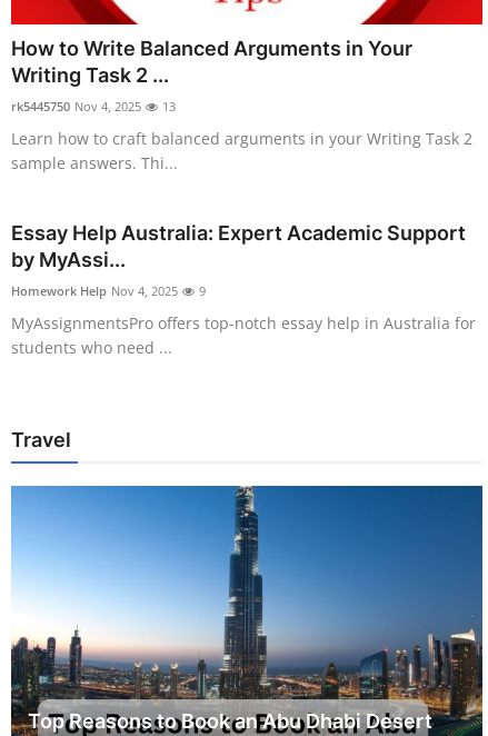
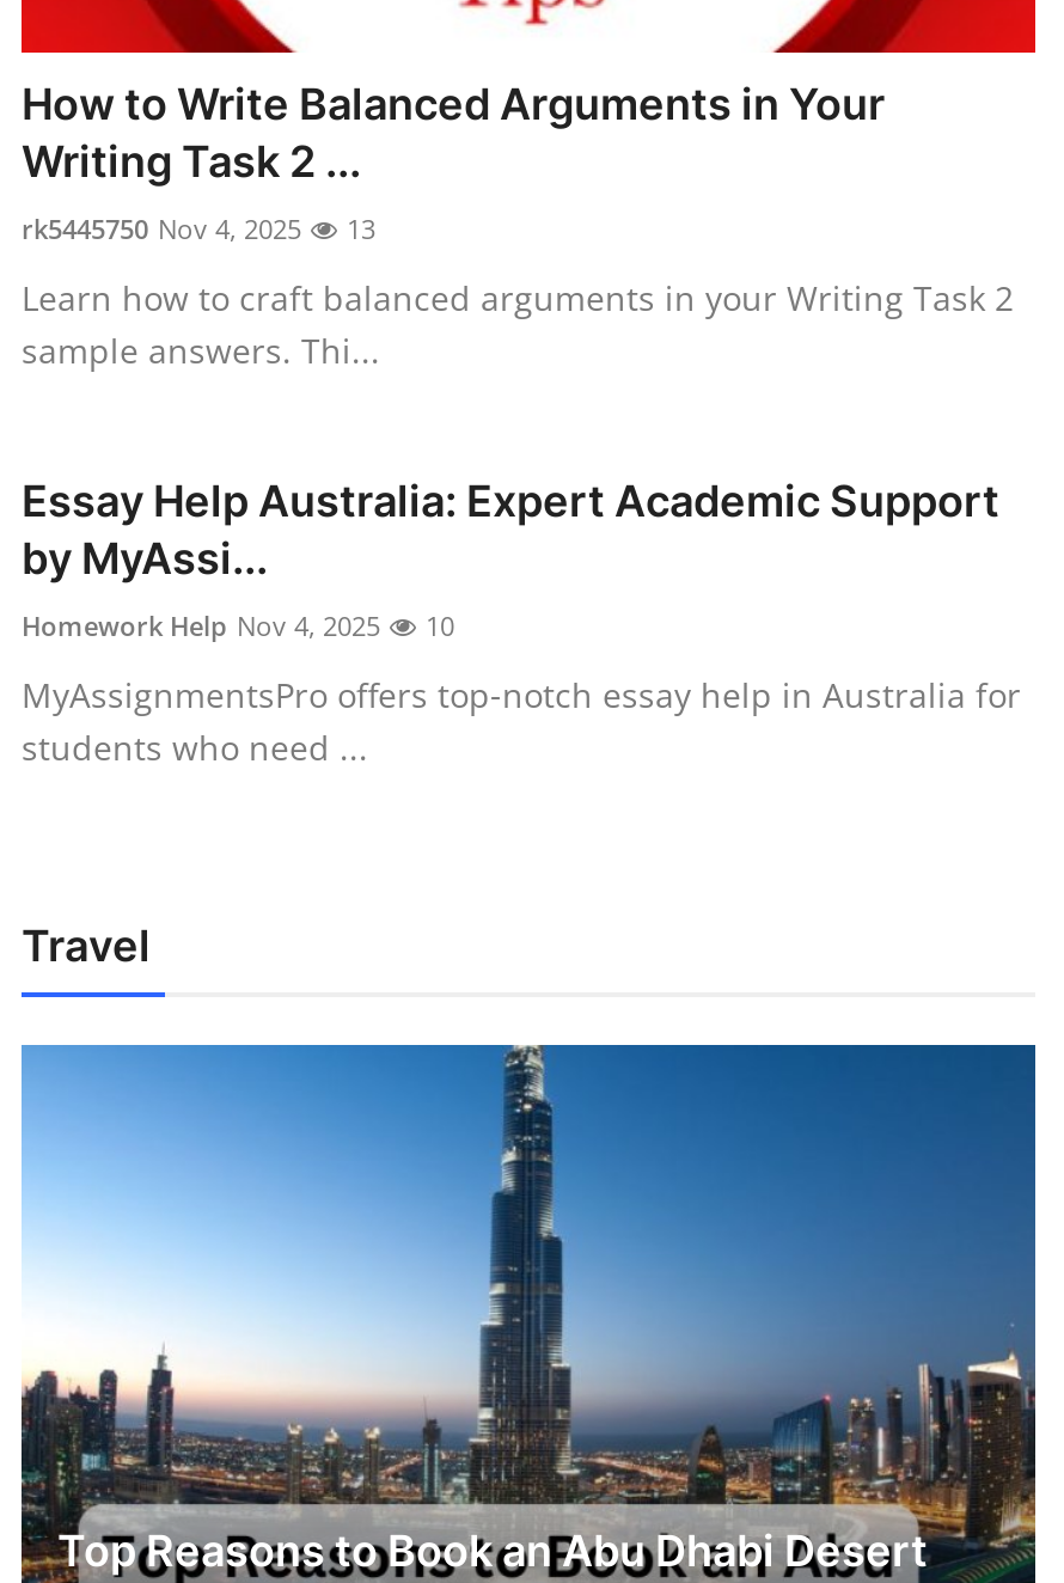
- Homework Help Nov 4, 2025 9
+ Homework Help Nov 4, 2025 10
